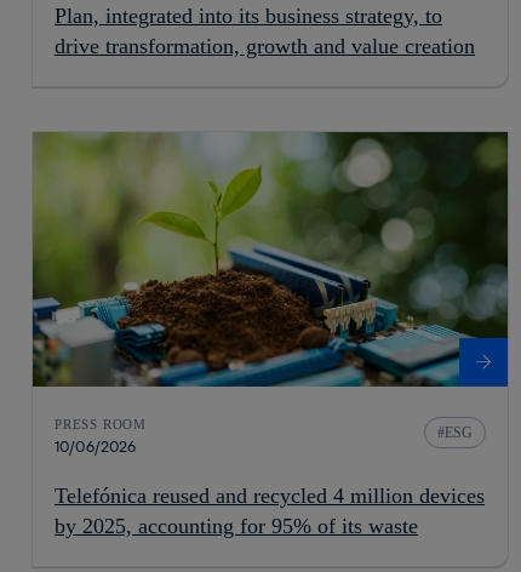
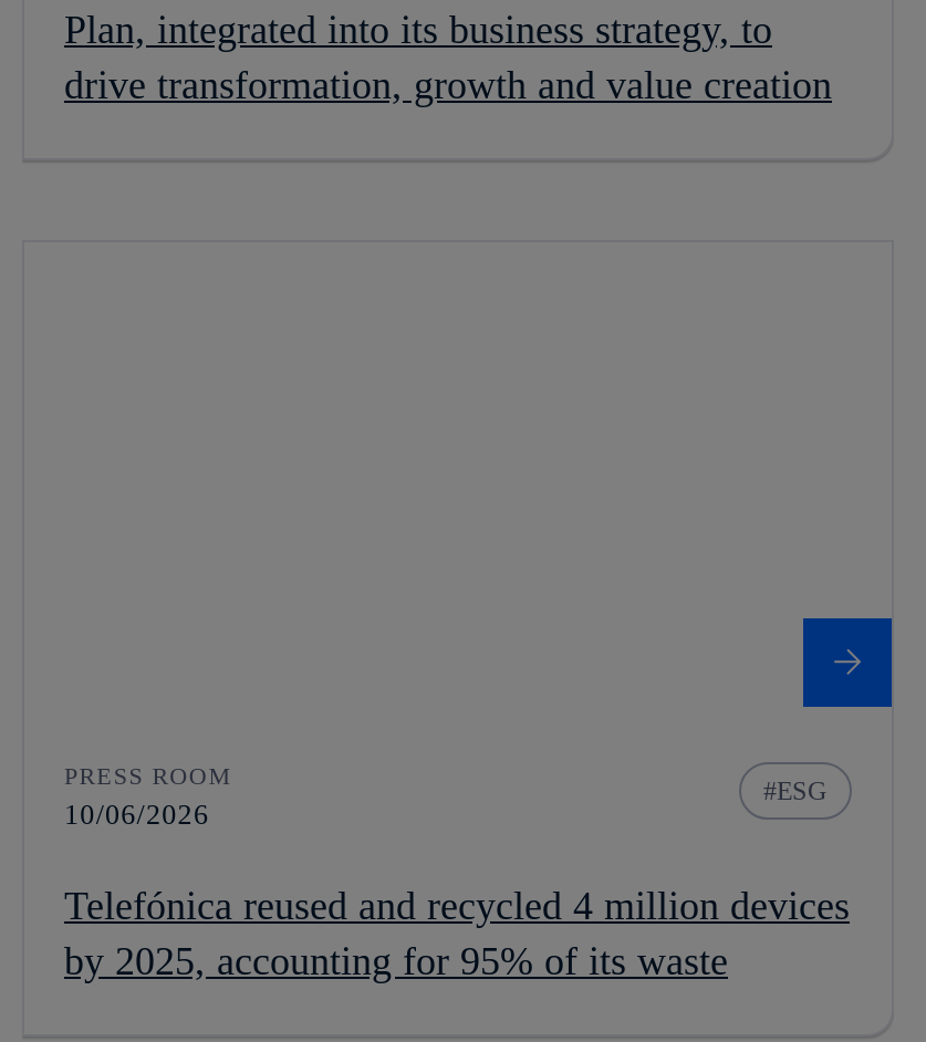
- [image]
